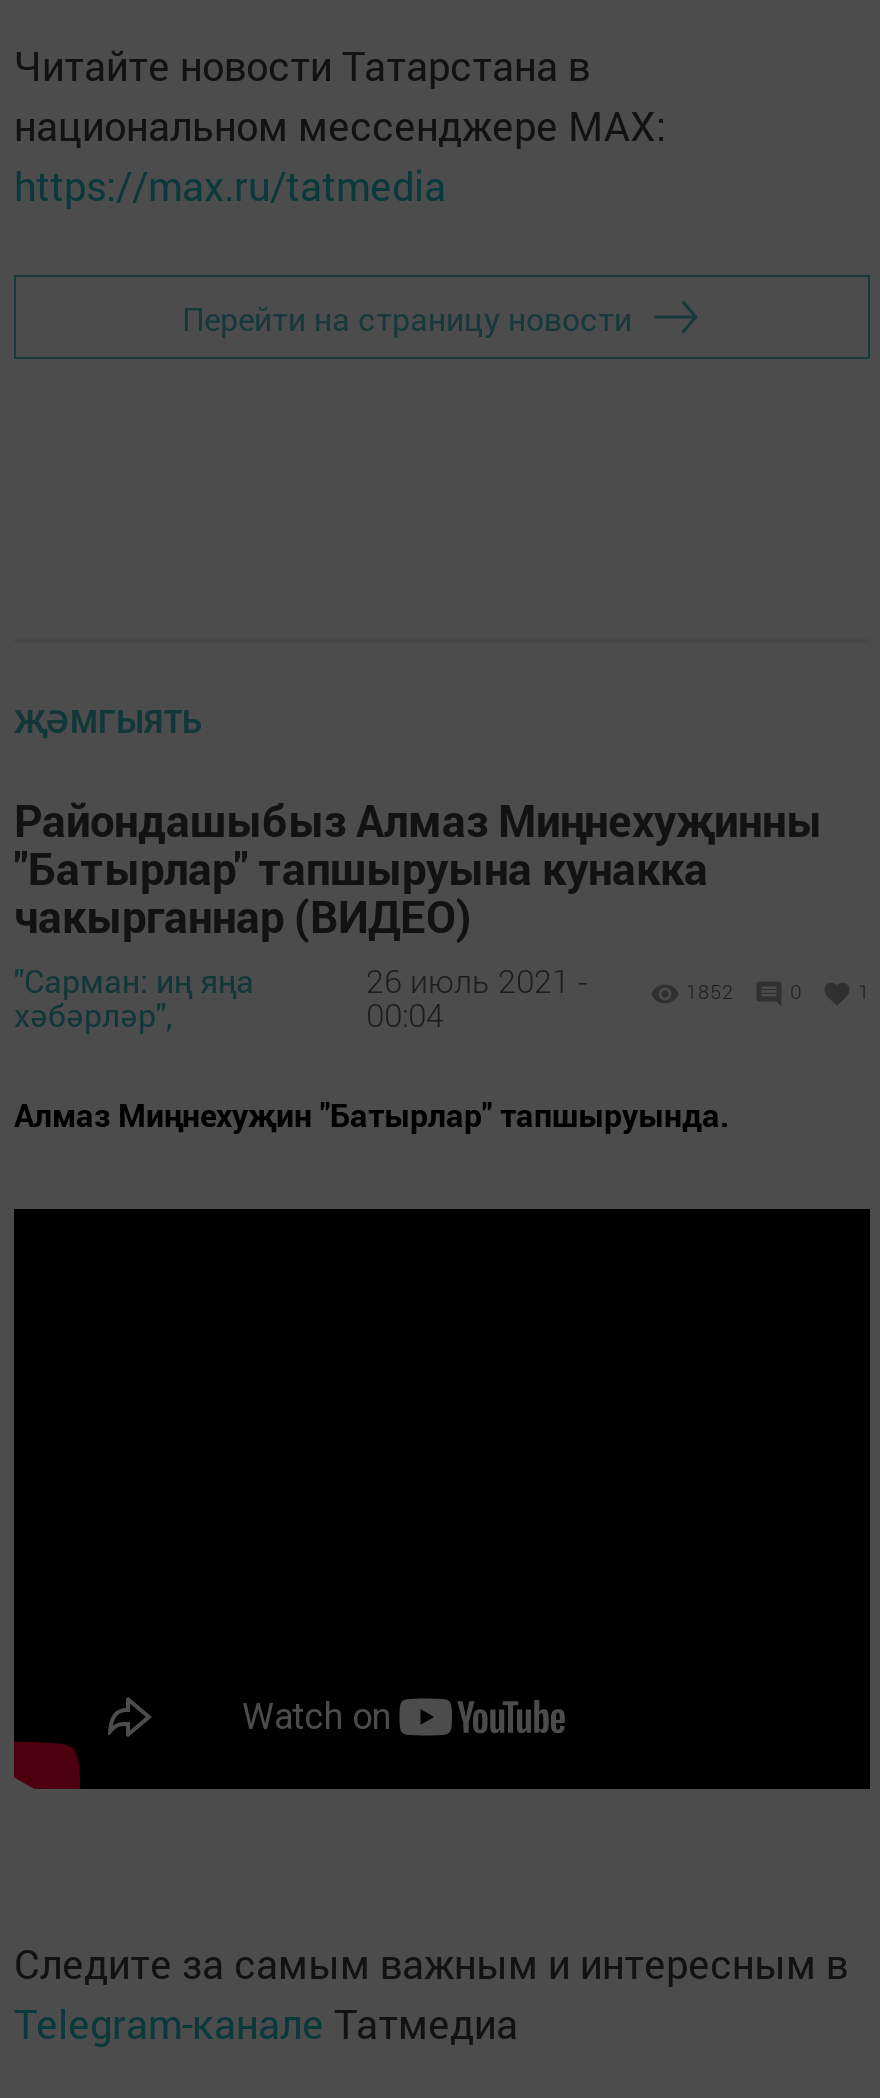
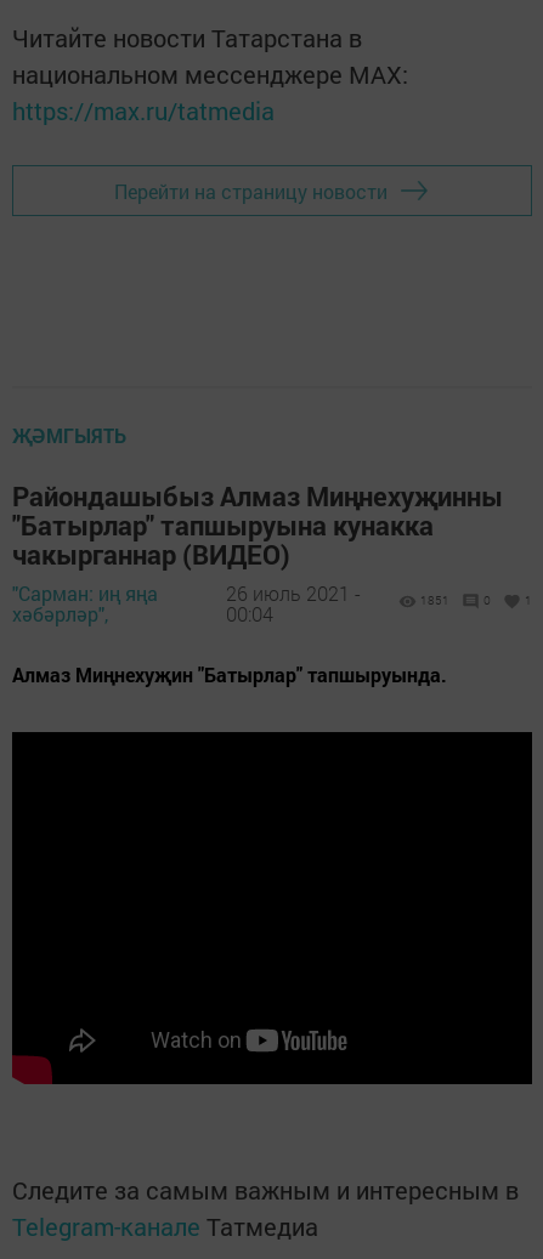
- 1852
+ 1851
